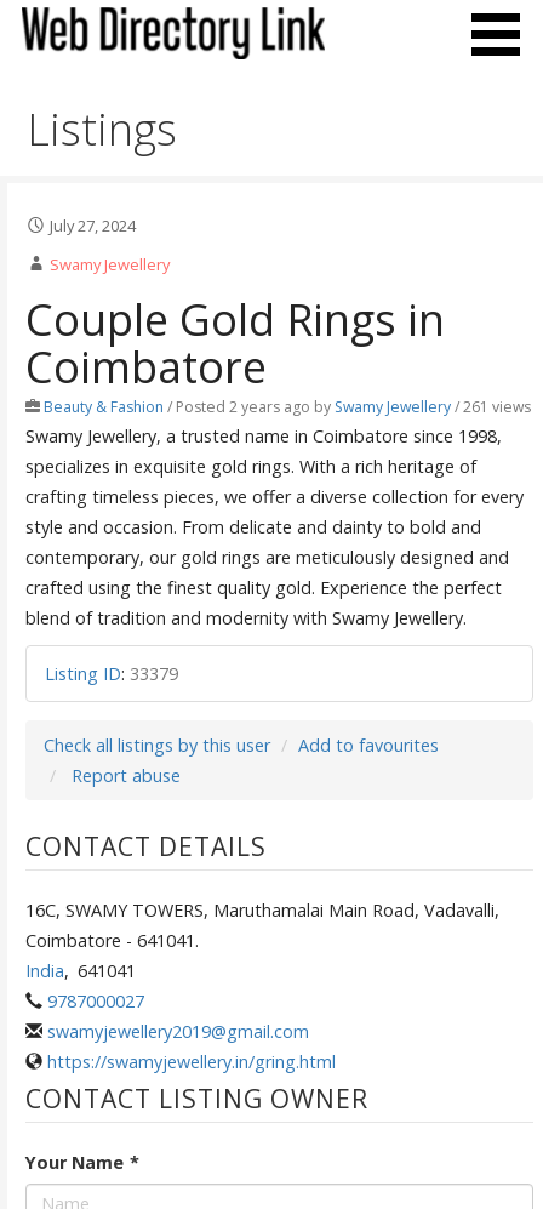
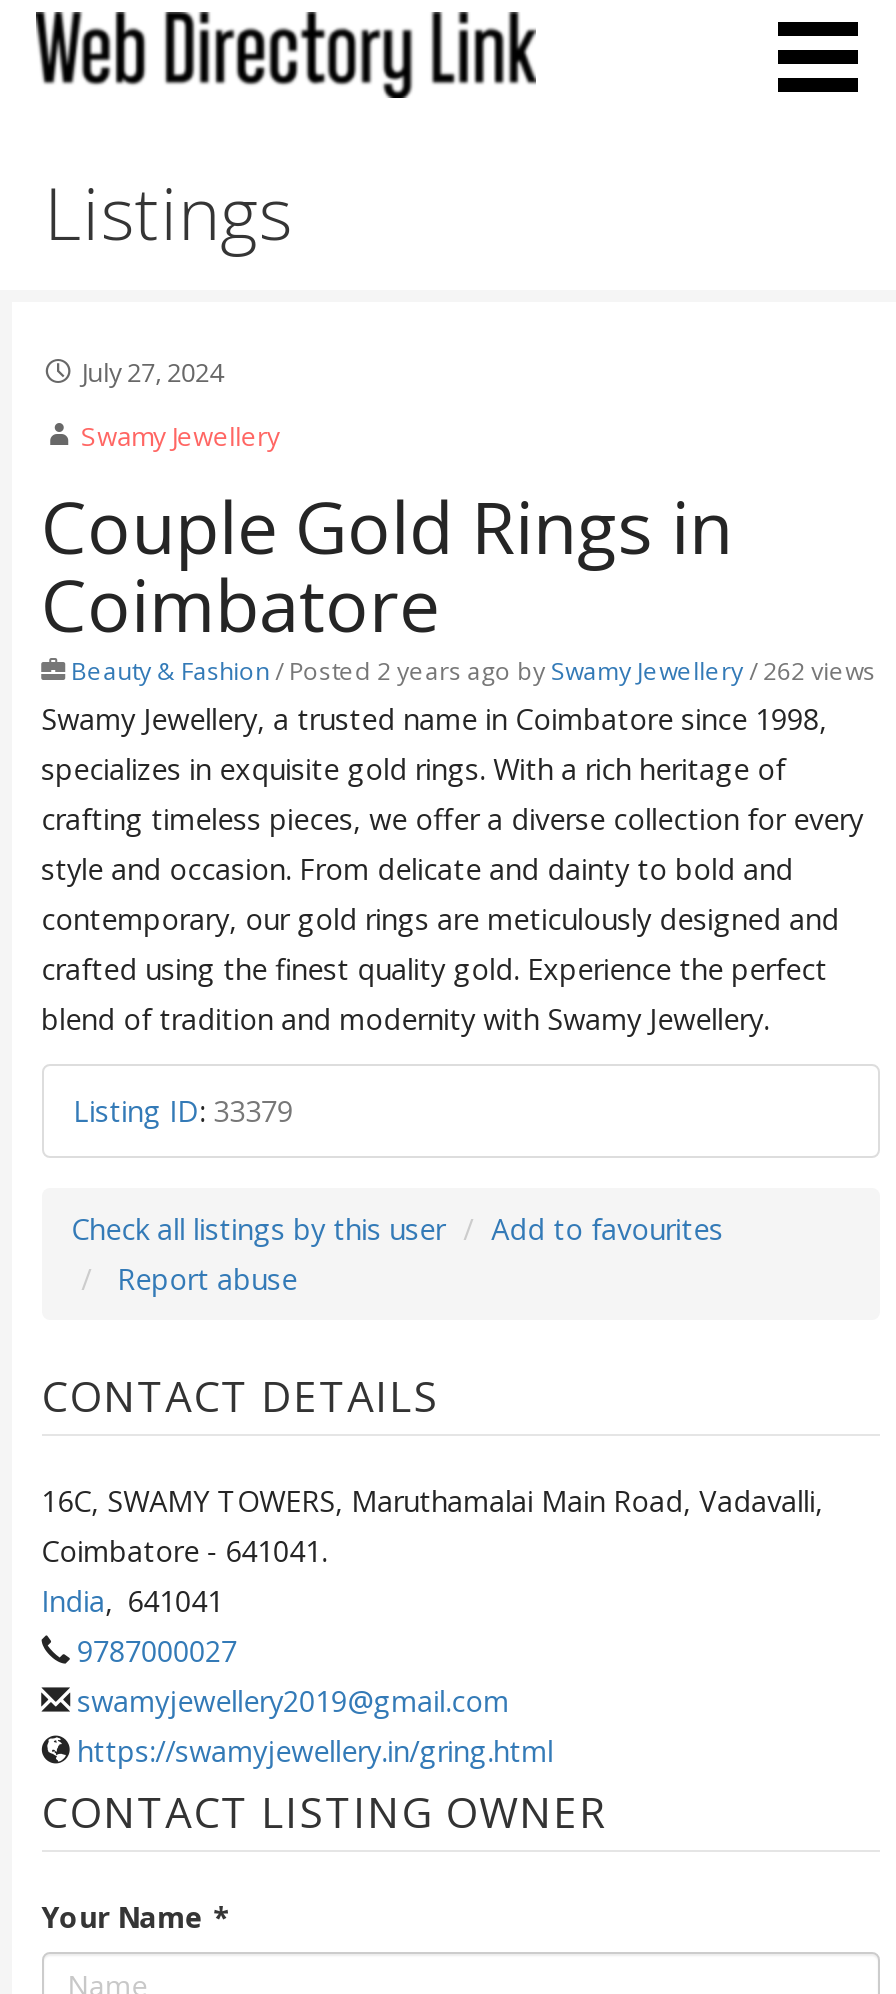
- Beauty & Fashion / Posted 2 years ago by Swamy Jewellery / 261 views
+ Beauty & Fashion / Posted 2 years ago by Swamy Jewellery / 262 views
